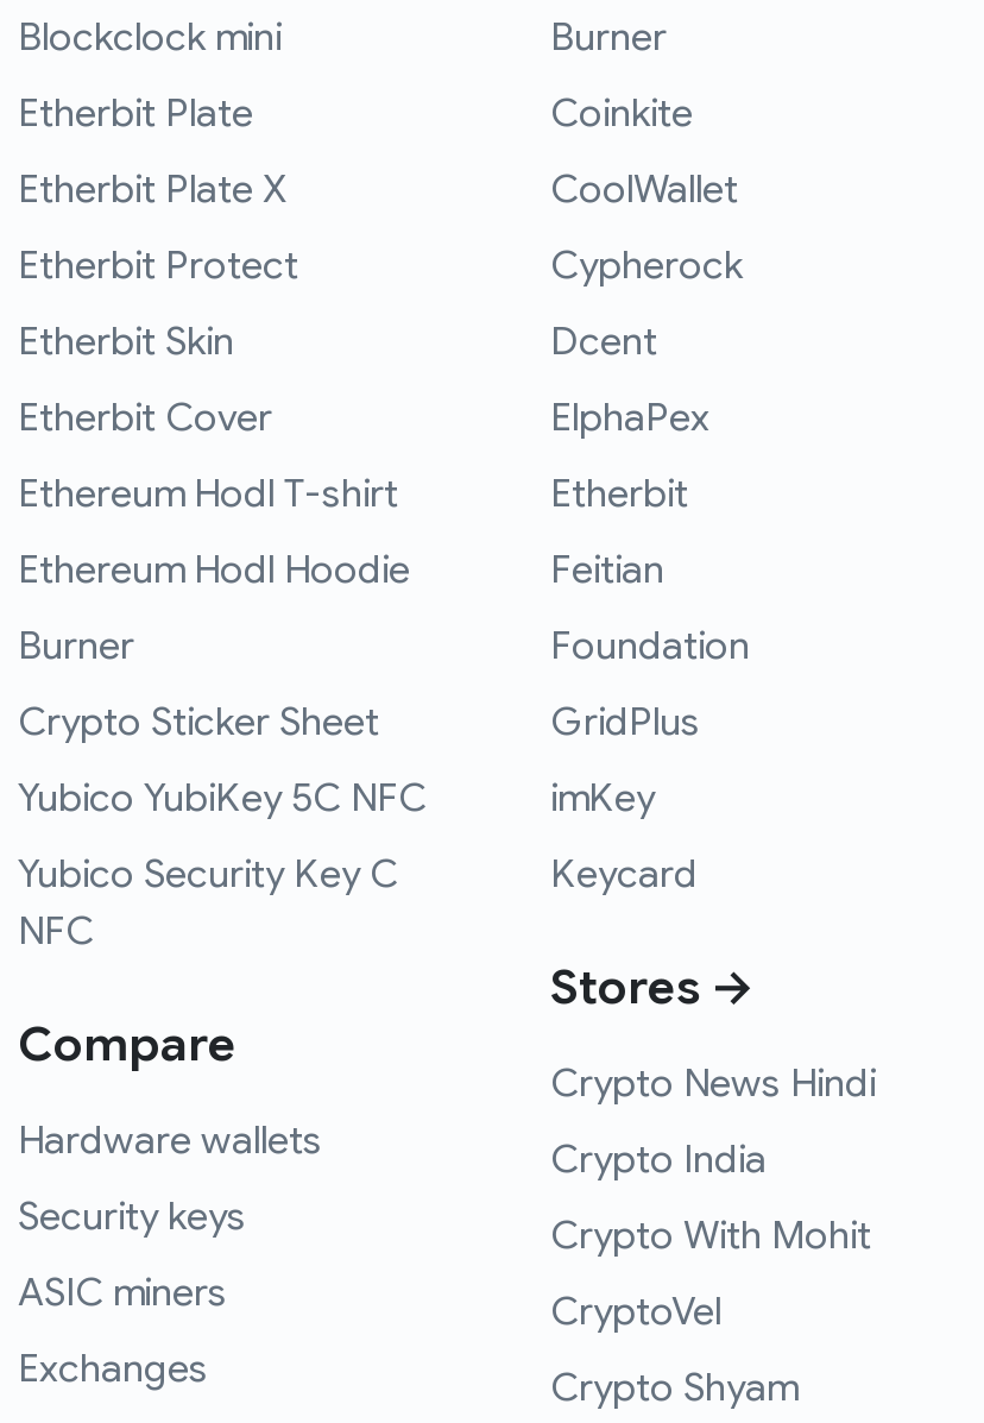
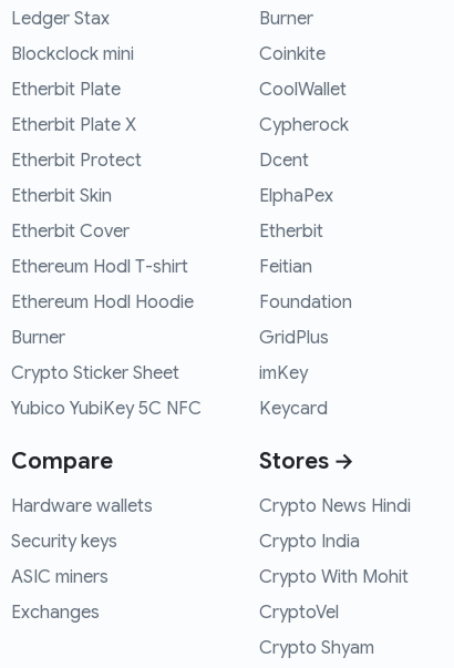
moved down: Blockclock mini | Etherbit Plate | Etherbit Plate X | ... | Crypto Sticker Sheet | Yubico YubiKey 5C NFC

+ Ledger Stax

- Yubico Security Key C
- NFC

moved up: Compare | Hardware wallets | Security keys | ASIC miners | Exchanges
